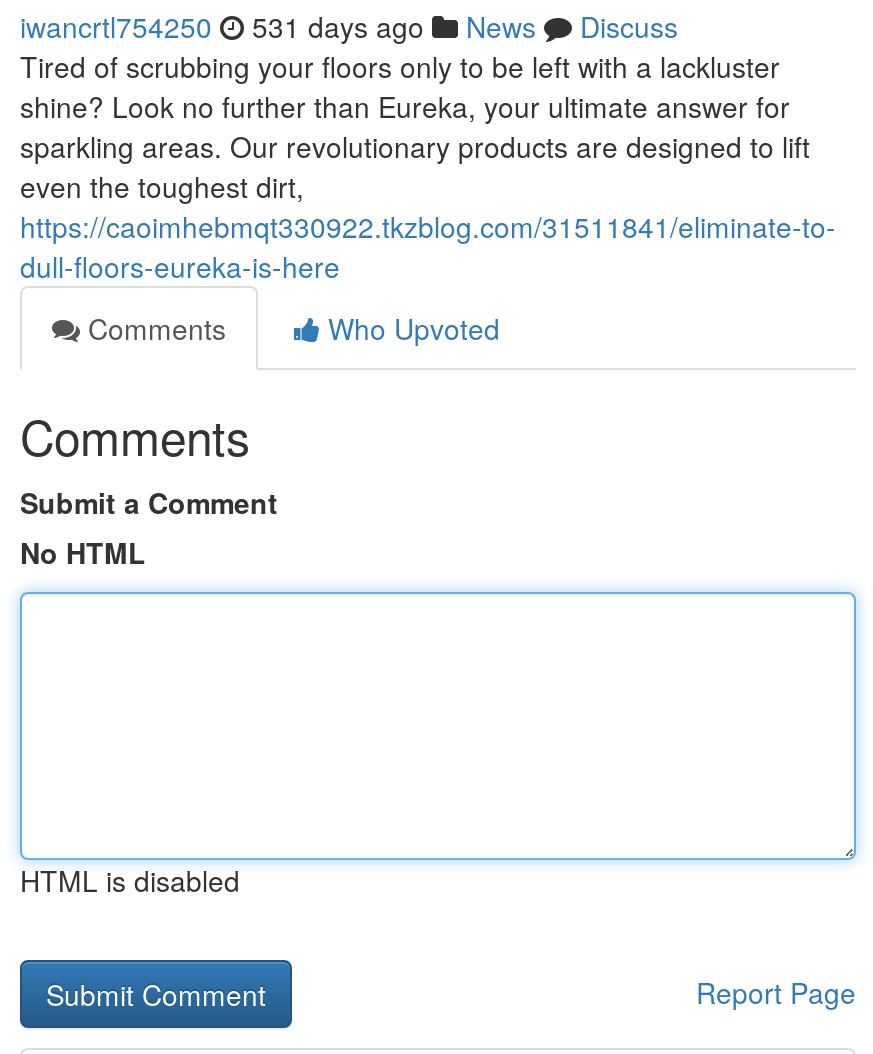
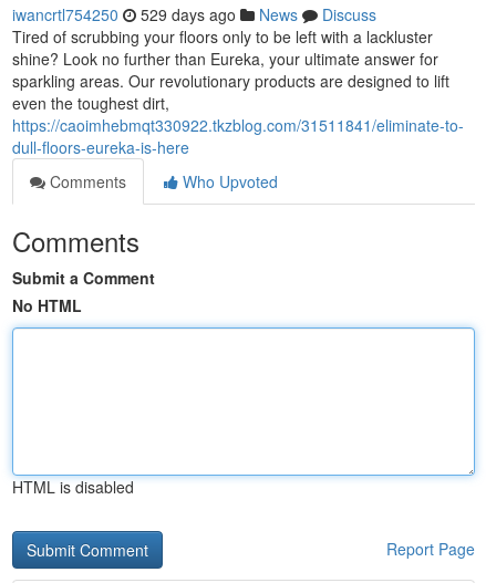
- iwancrtl754250 531 days ago News Discuss
+ iwancrtl754250 529 days ago News Discuss
